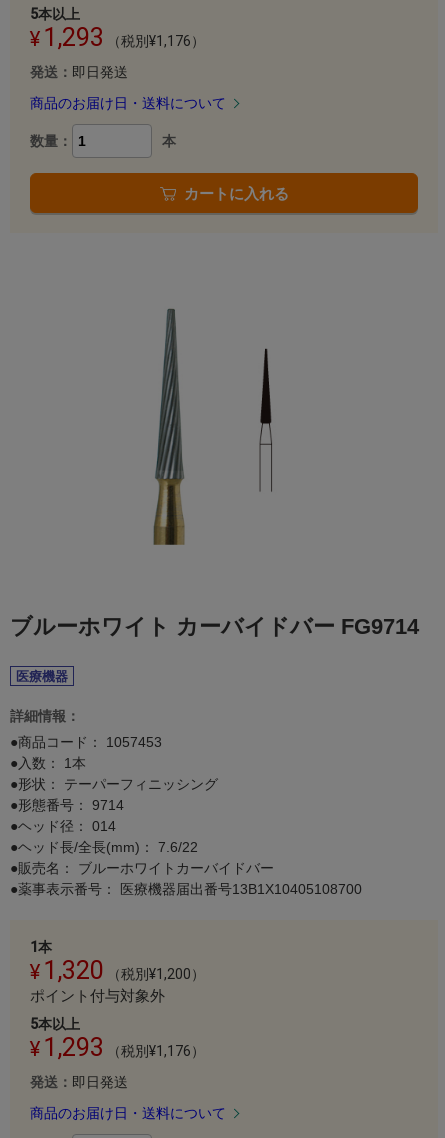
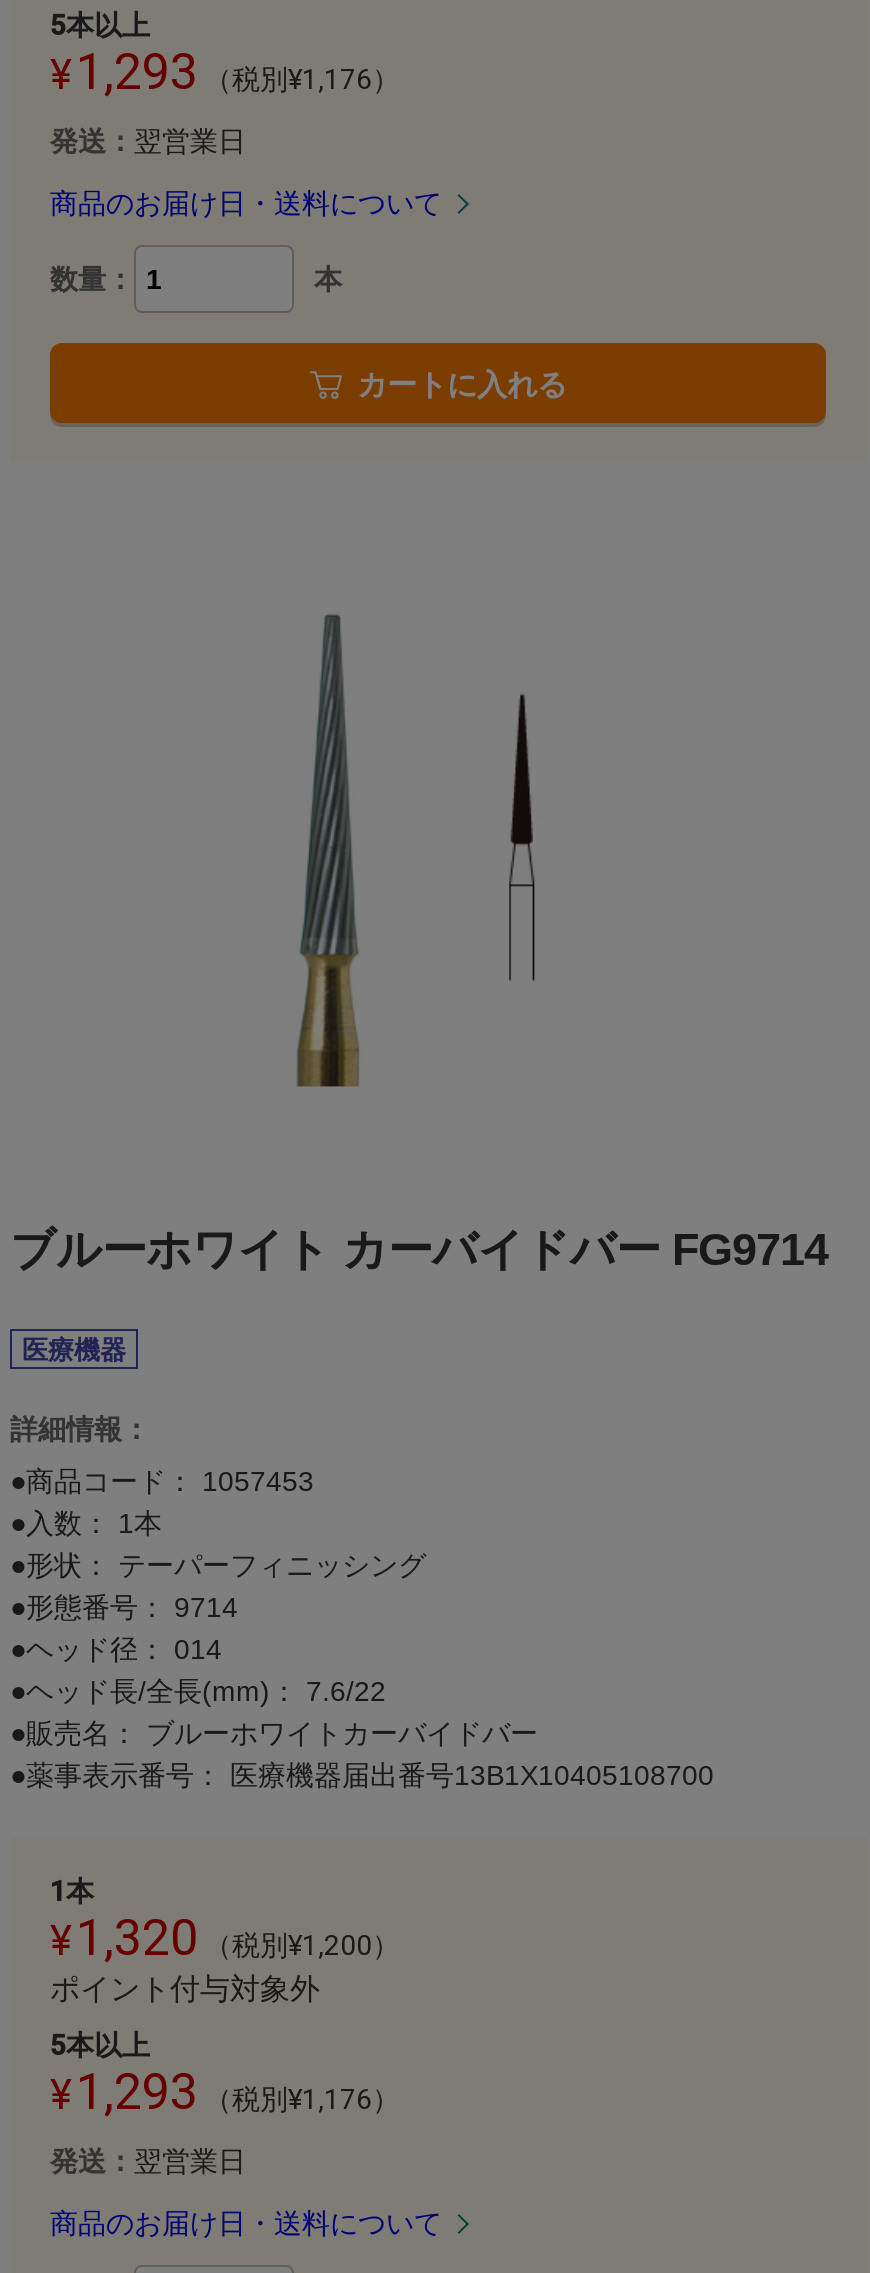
- 発送：即日発送
+ 発送：翌営業日

- 発送：即日発送
+ 発送：翌営業日
